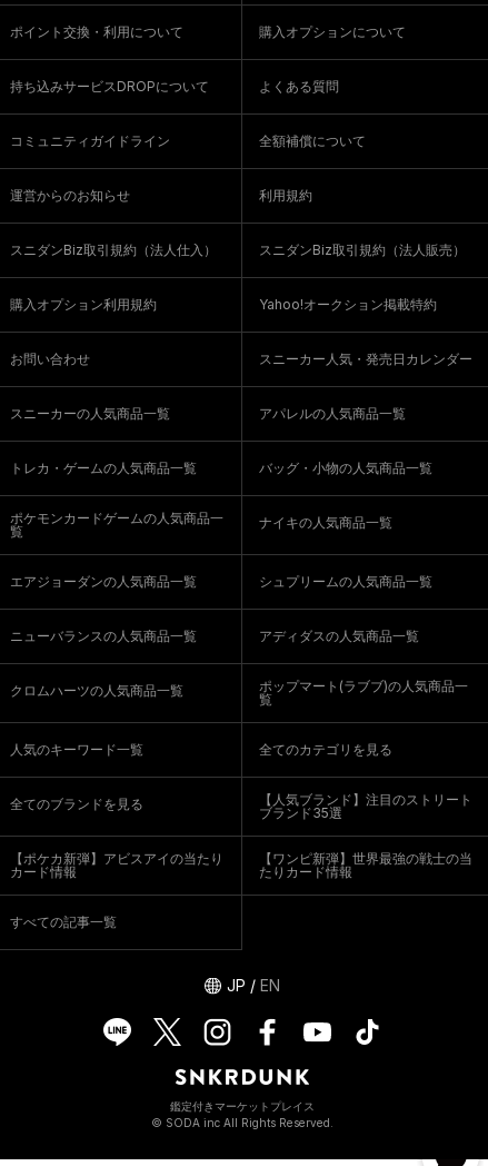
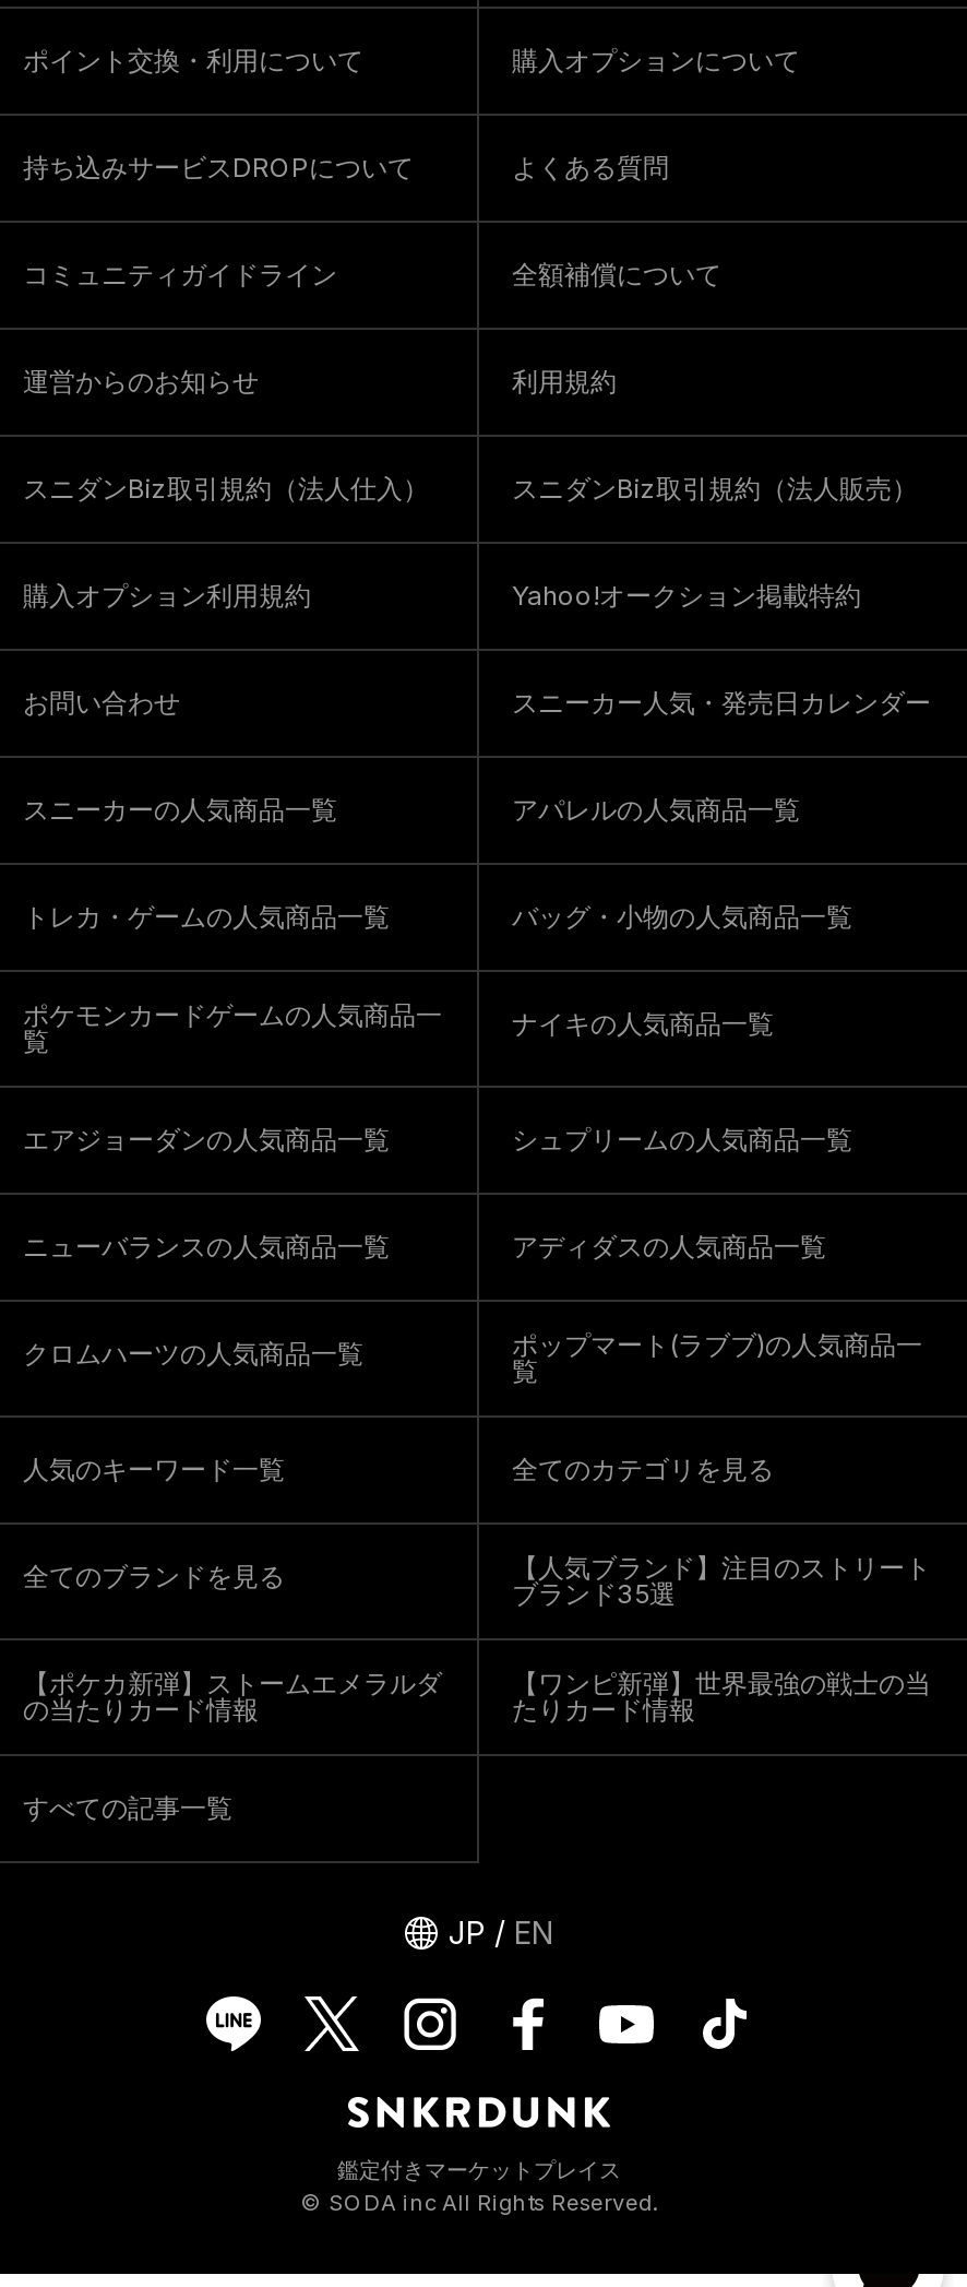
- 【ポケカ新弾】アビスアイの当たり
- カード情報
+ 【ポケカ新弾】ストームエメラルダ
+ の当たりカード情報
